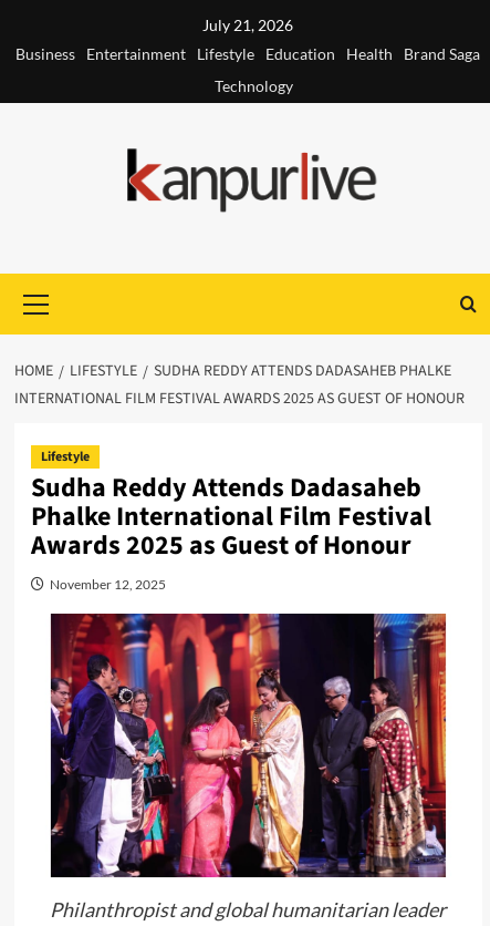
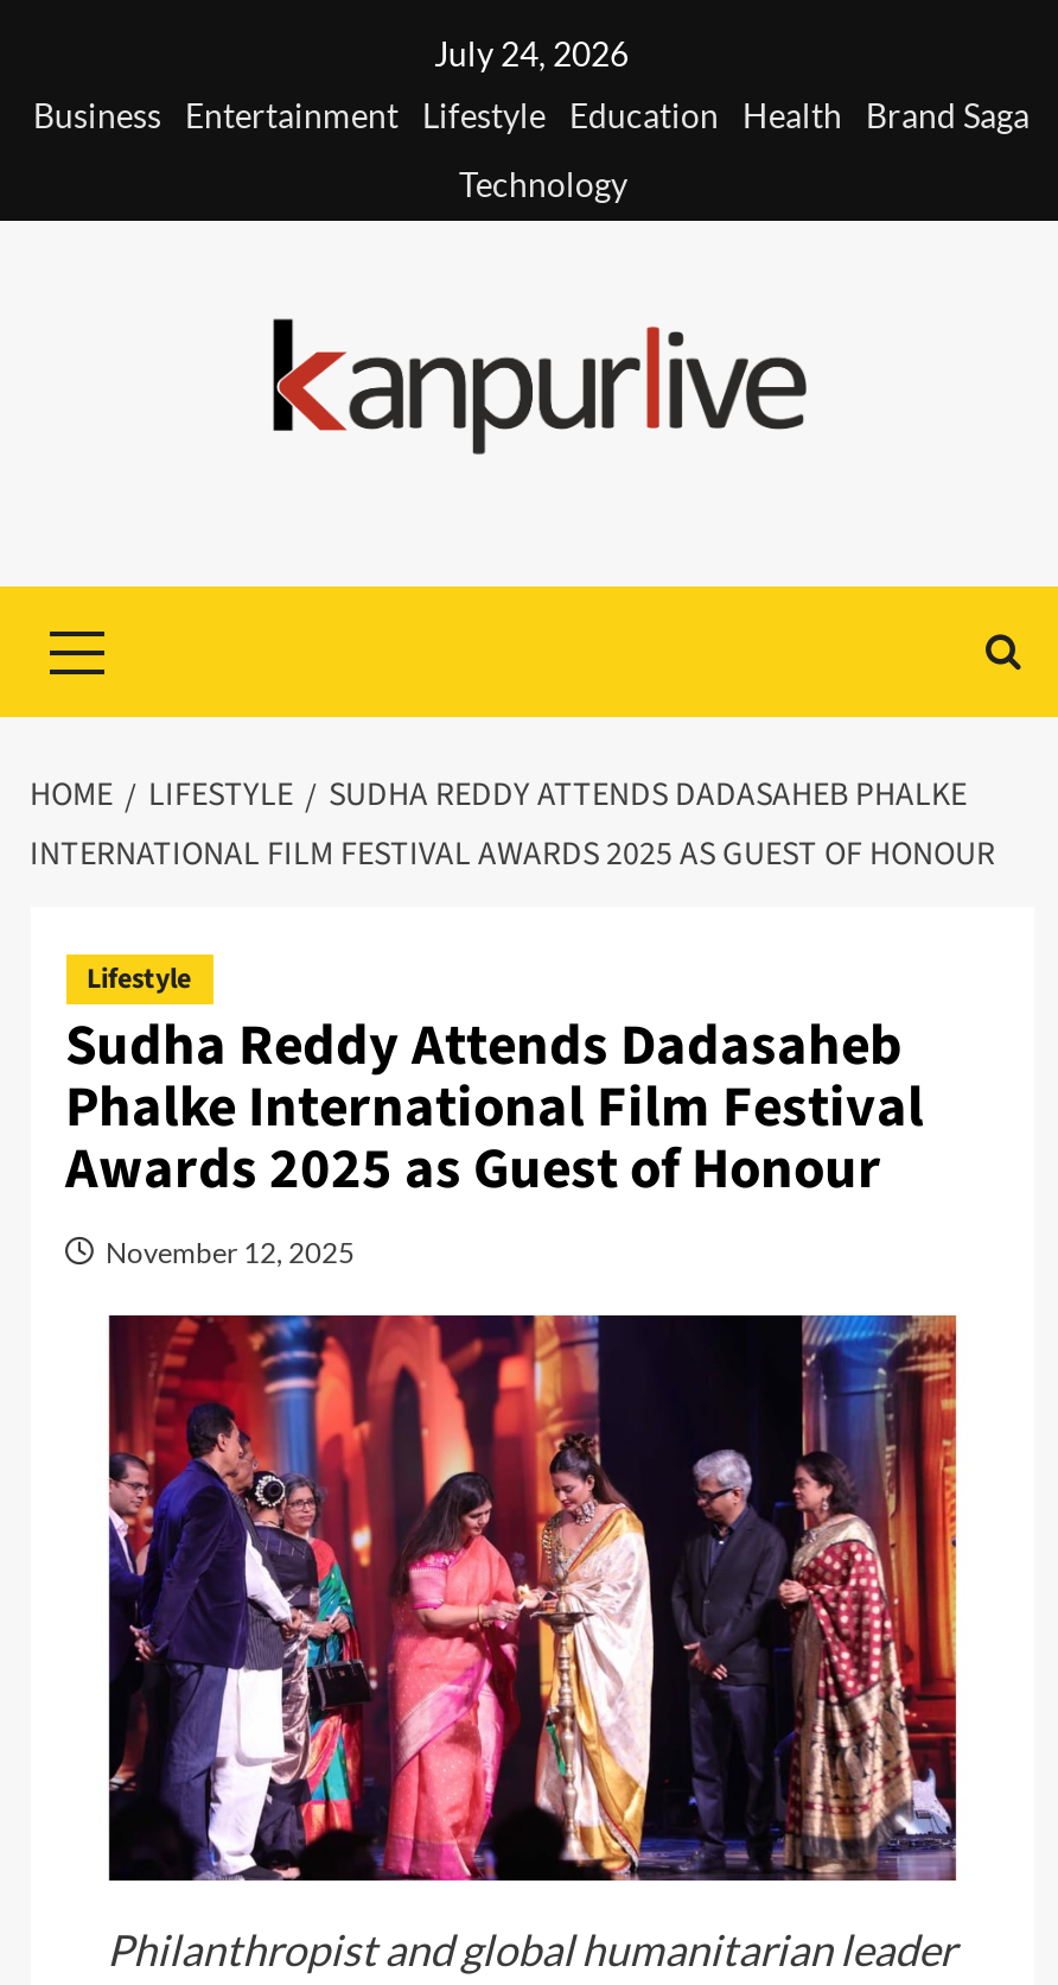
- July 21, 2026
+ July 24, 2026
